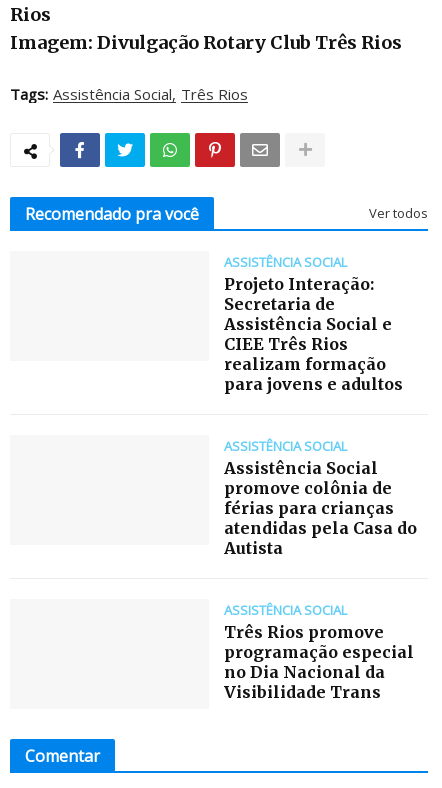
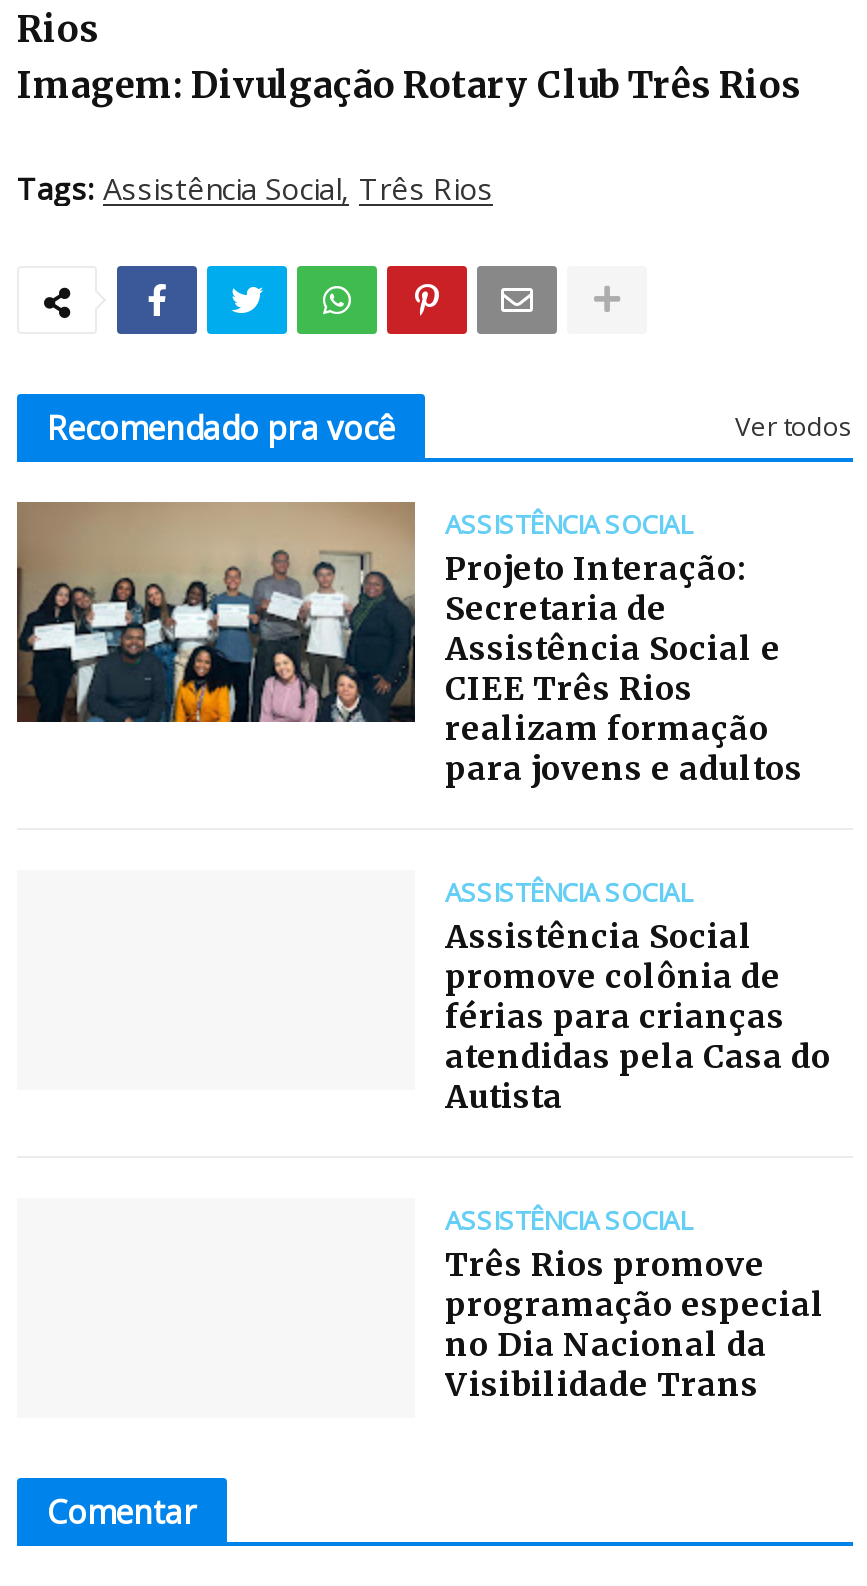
+ [image]
